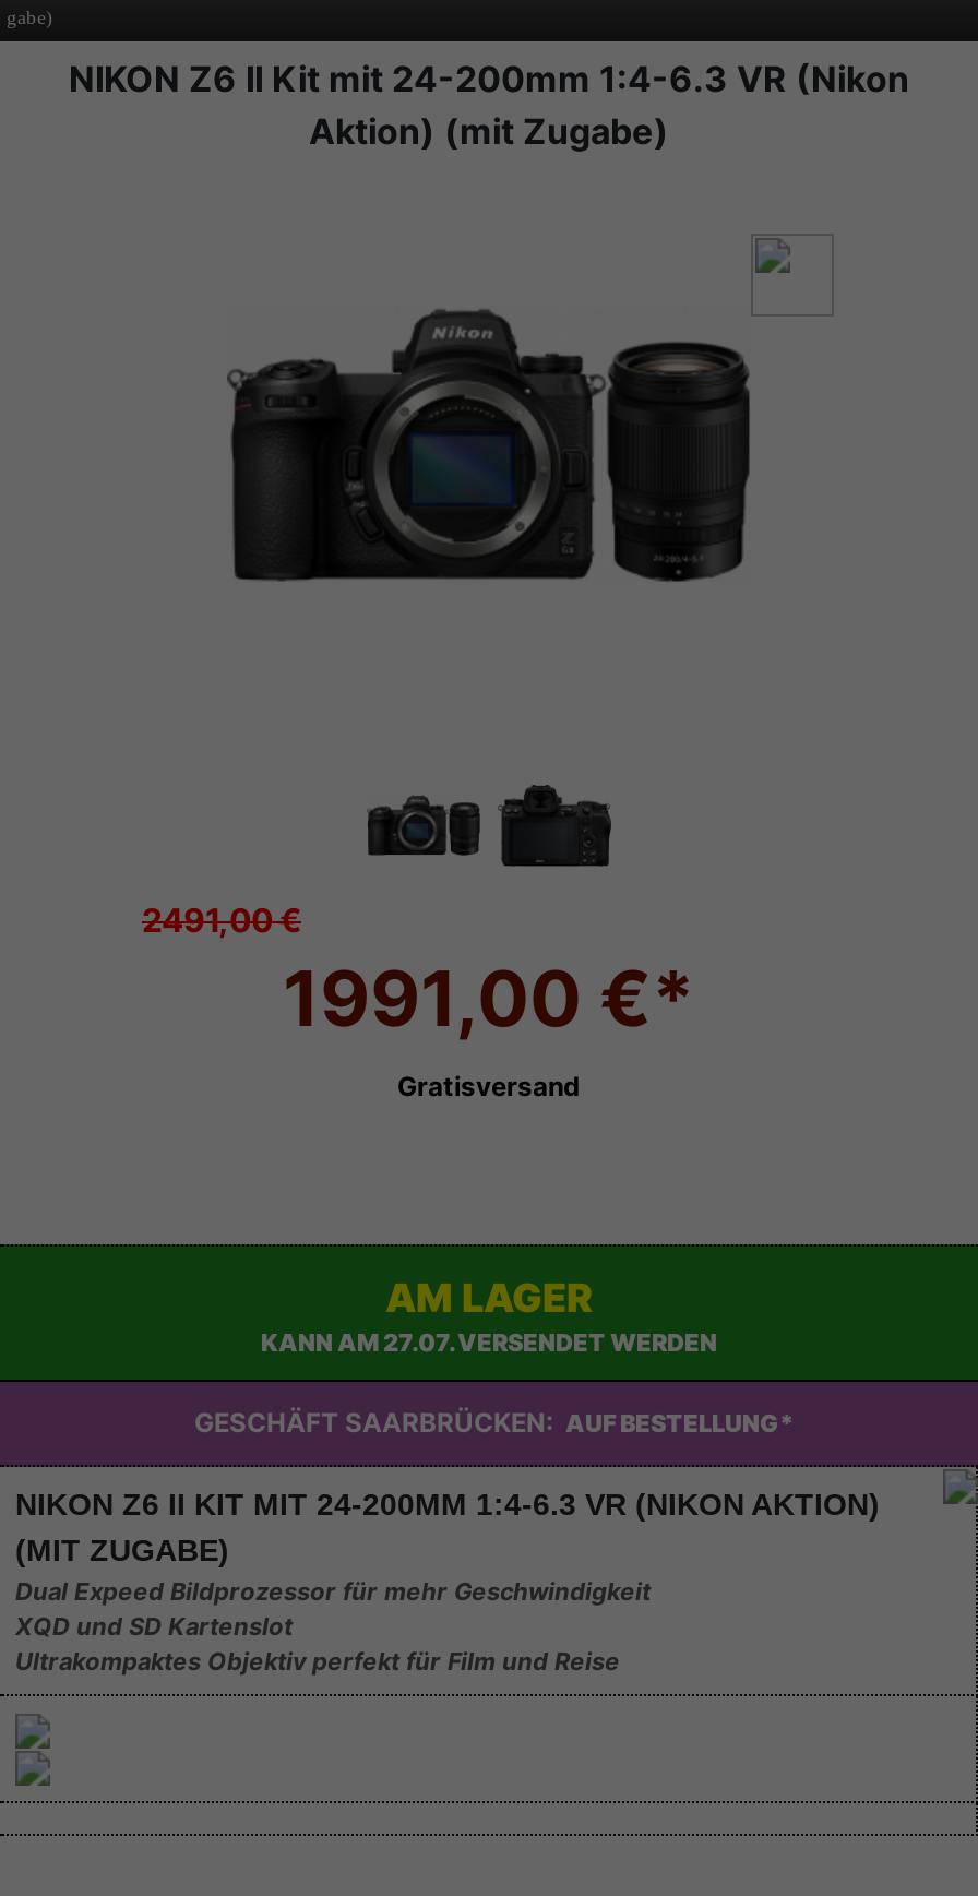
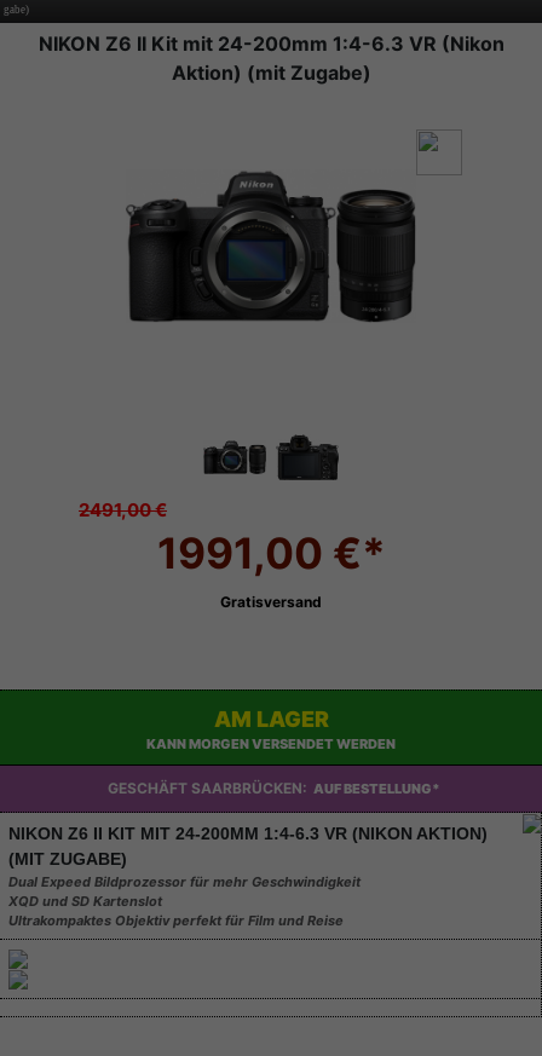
- KANN AM 27.07. VERSENDET WERDEN
+ KANN MORGEN VERSENDET WERDEN
